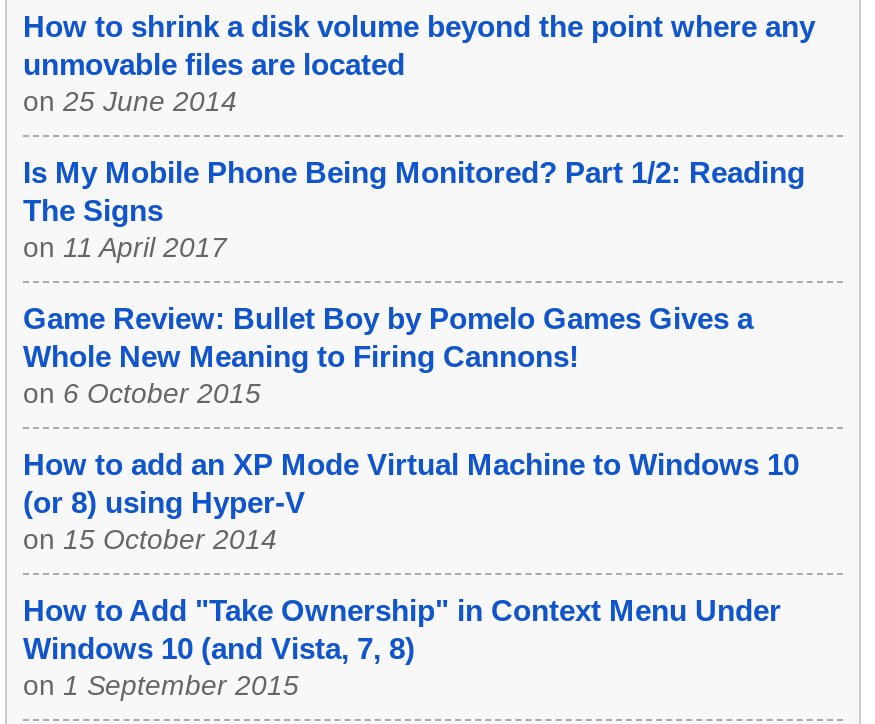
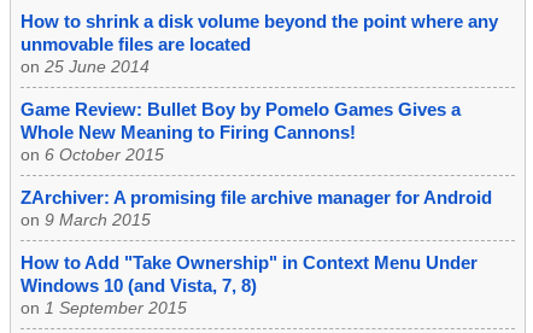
- Is My Mobile Phone Being Monitored? Part 1/2: Reading
- The Signs
- on 11 April 2017

- How to add an XP Mode Virtual Machine to Windows 10
- (or 8) using Hyper-V
- on 15 October 2014
+ ZArchiver: A promising file archive manager for Android
+ on 9 March 2015
